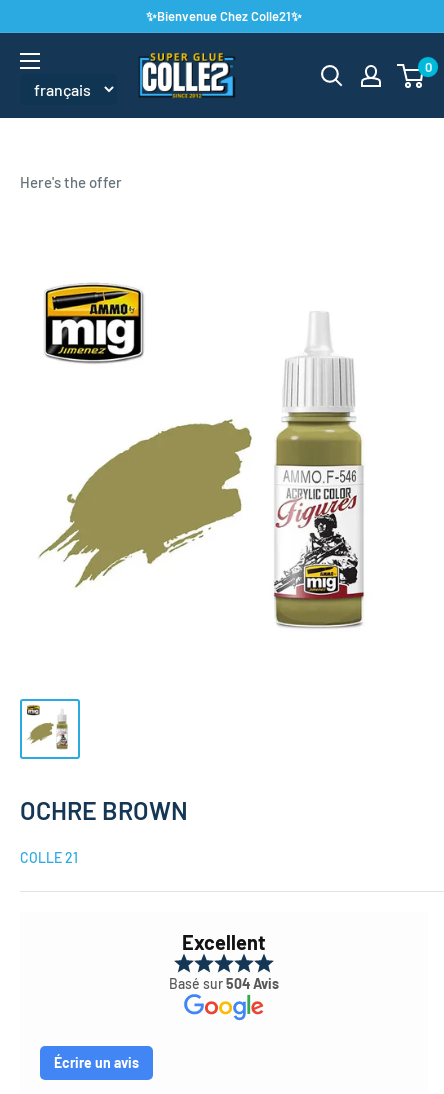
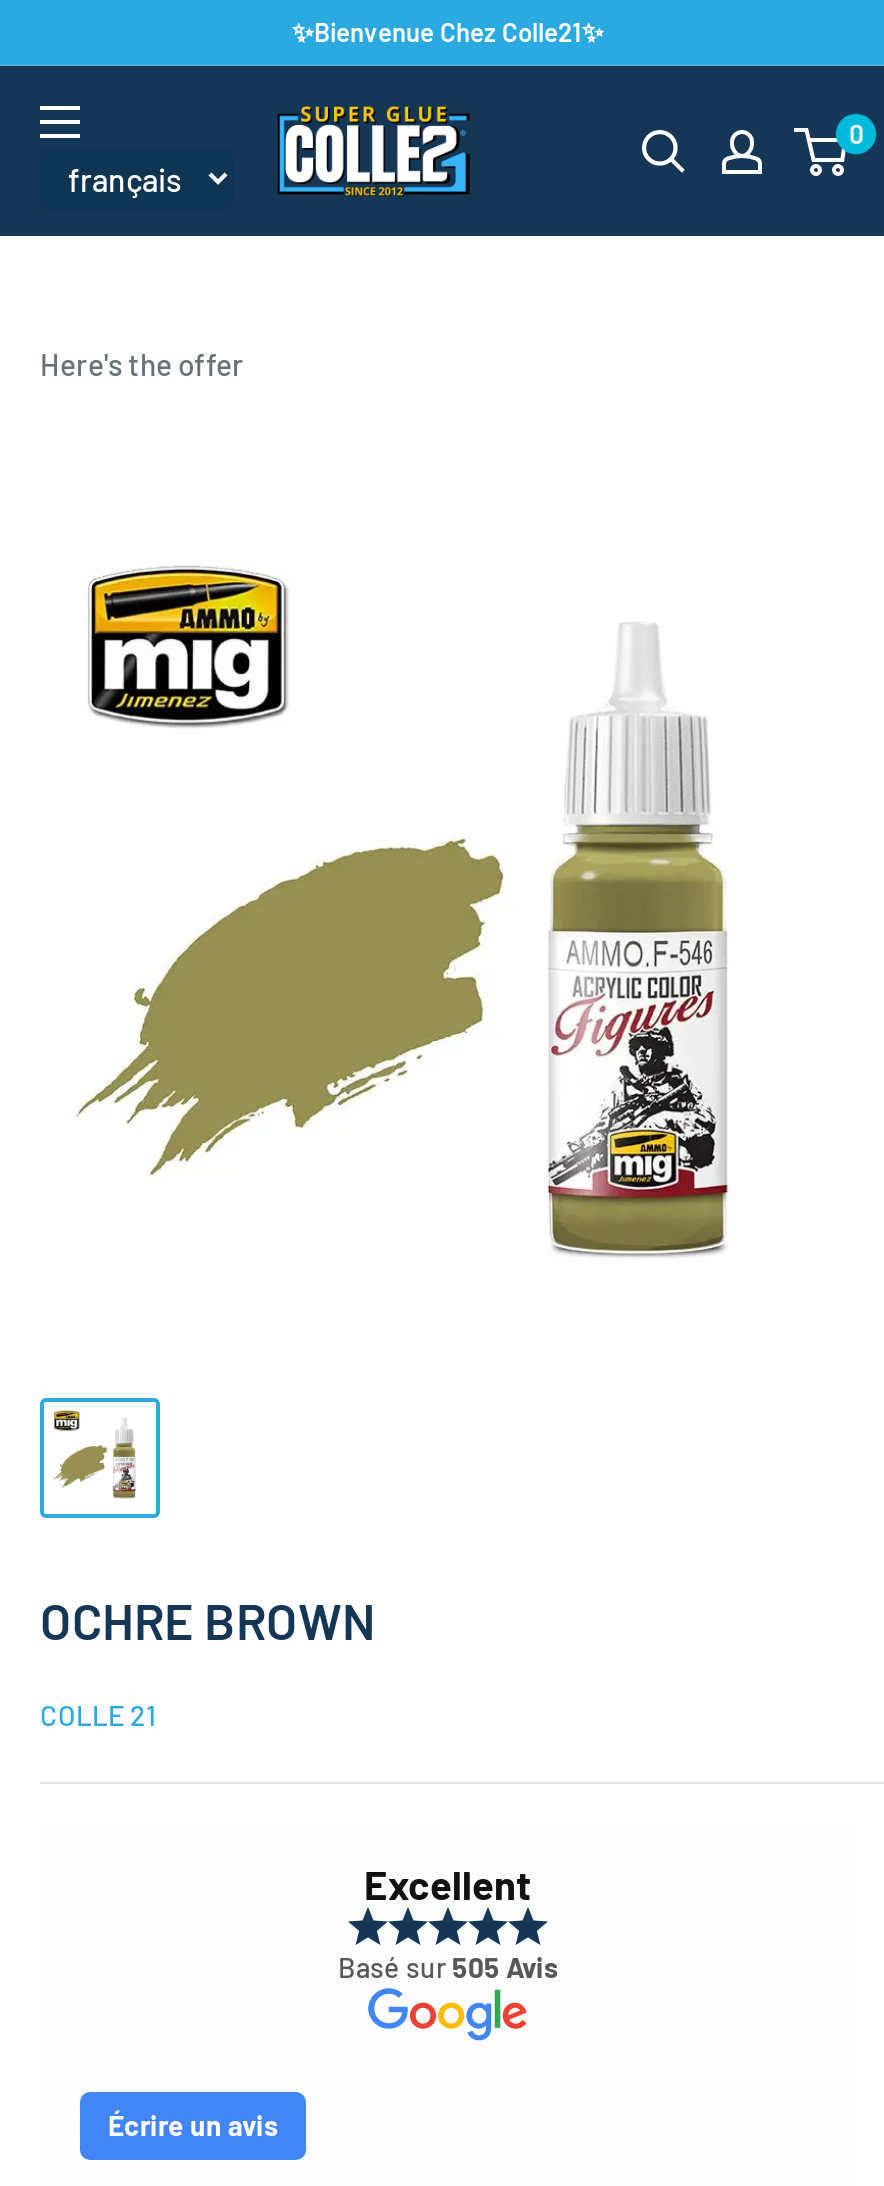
- Basé sur 504 Avis
+ Basé sur 505 Avis
